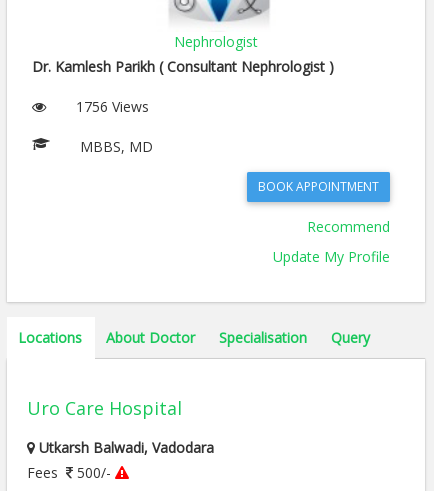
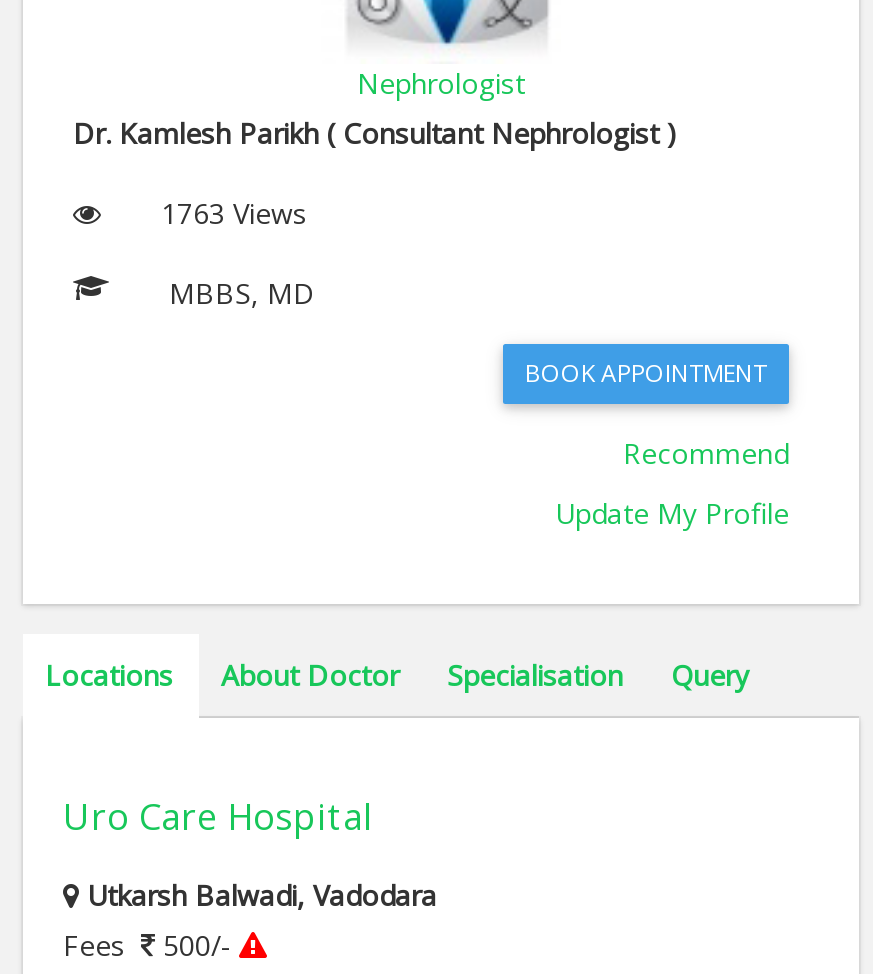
- 1756 Views
+ 1763 Views
